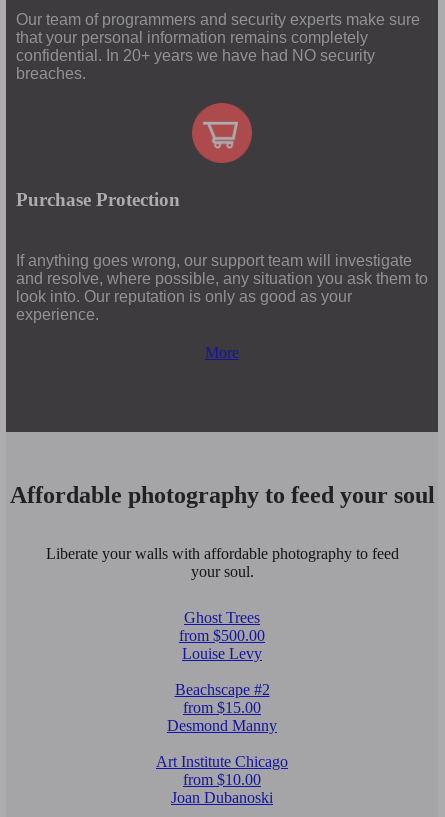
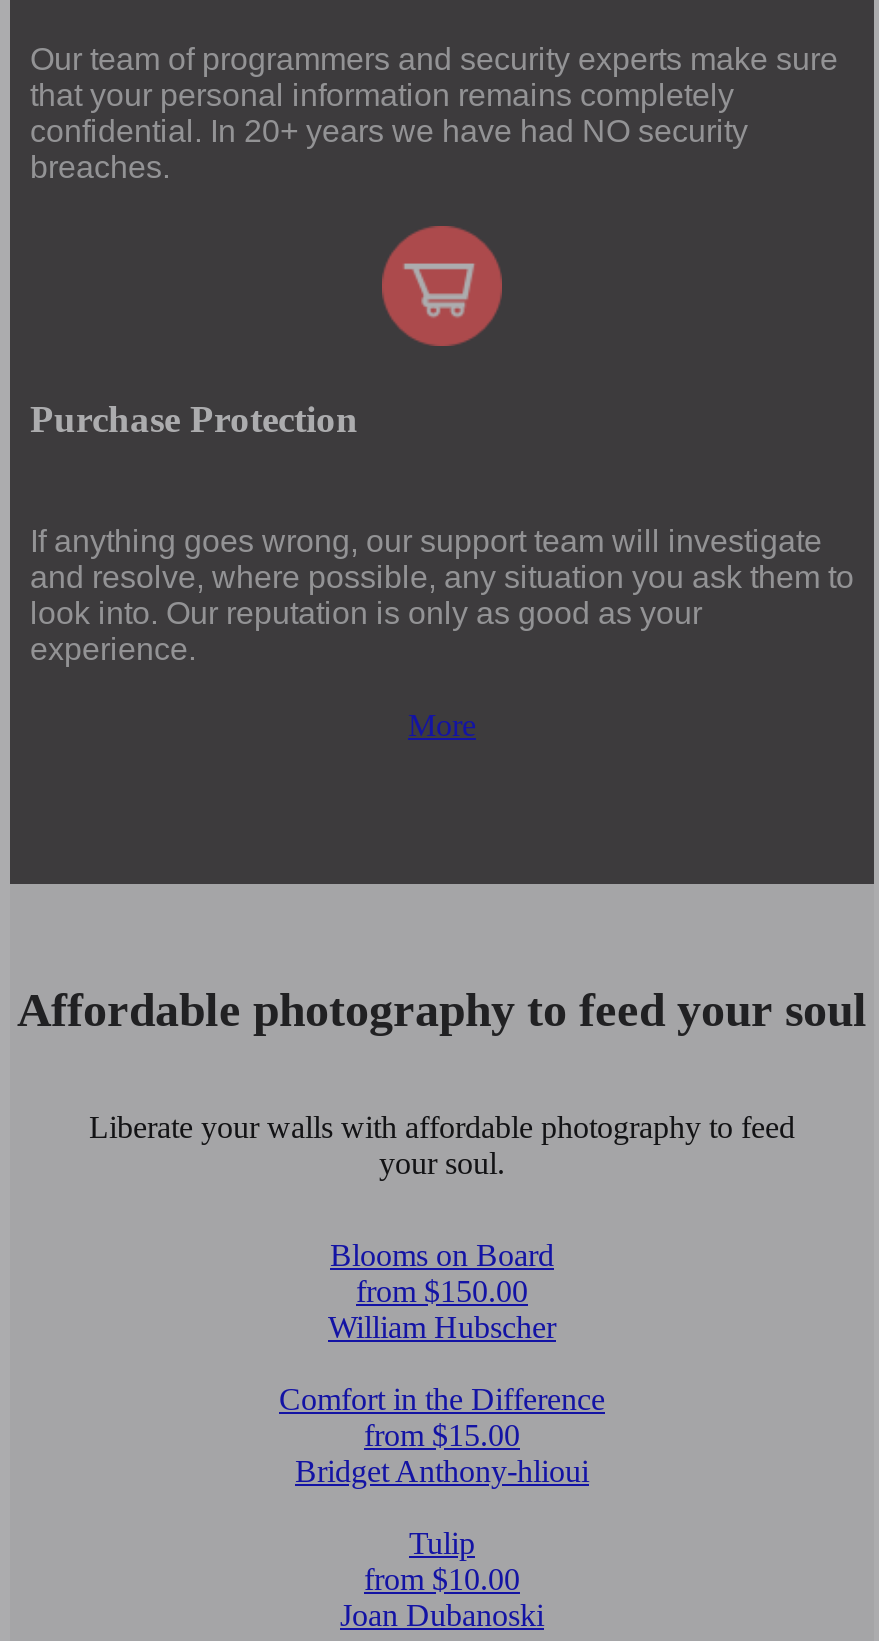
- Ghost Trees
- from $500.00
- Louise Levy
+ Blooms on Board
+ from $150.00
+ William Hubscher

- Beachscape #2
+ Comfort in the Difference

- Desmond Manny
+ Bridget Anthony-hlioui

- Art Institute Chicago
+ Tulip
